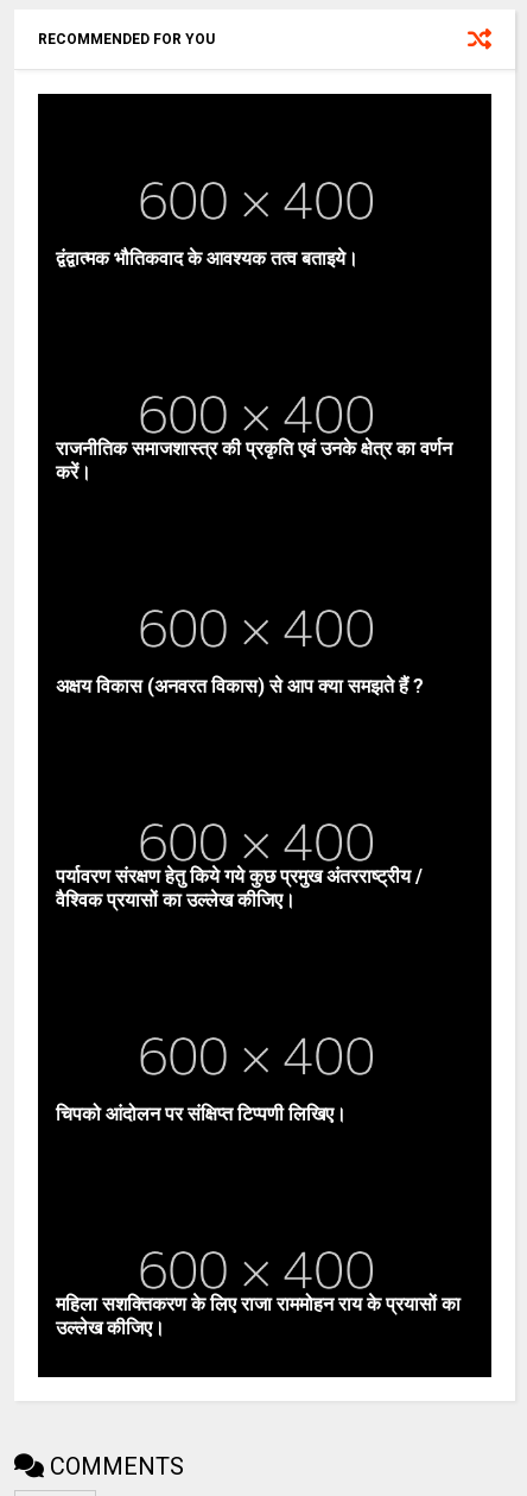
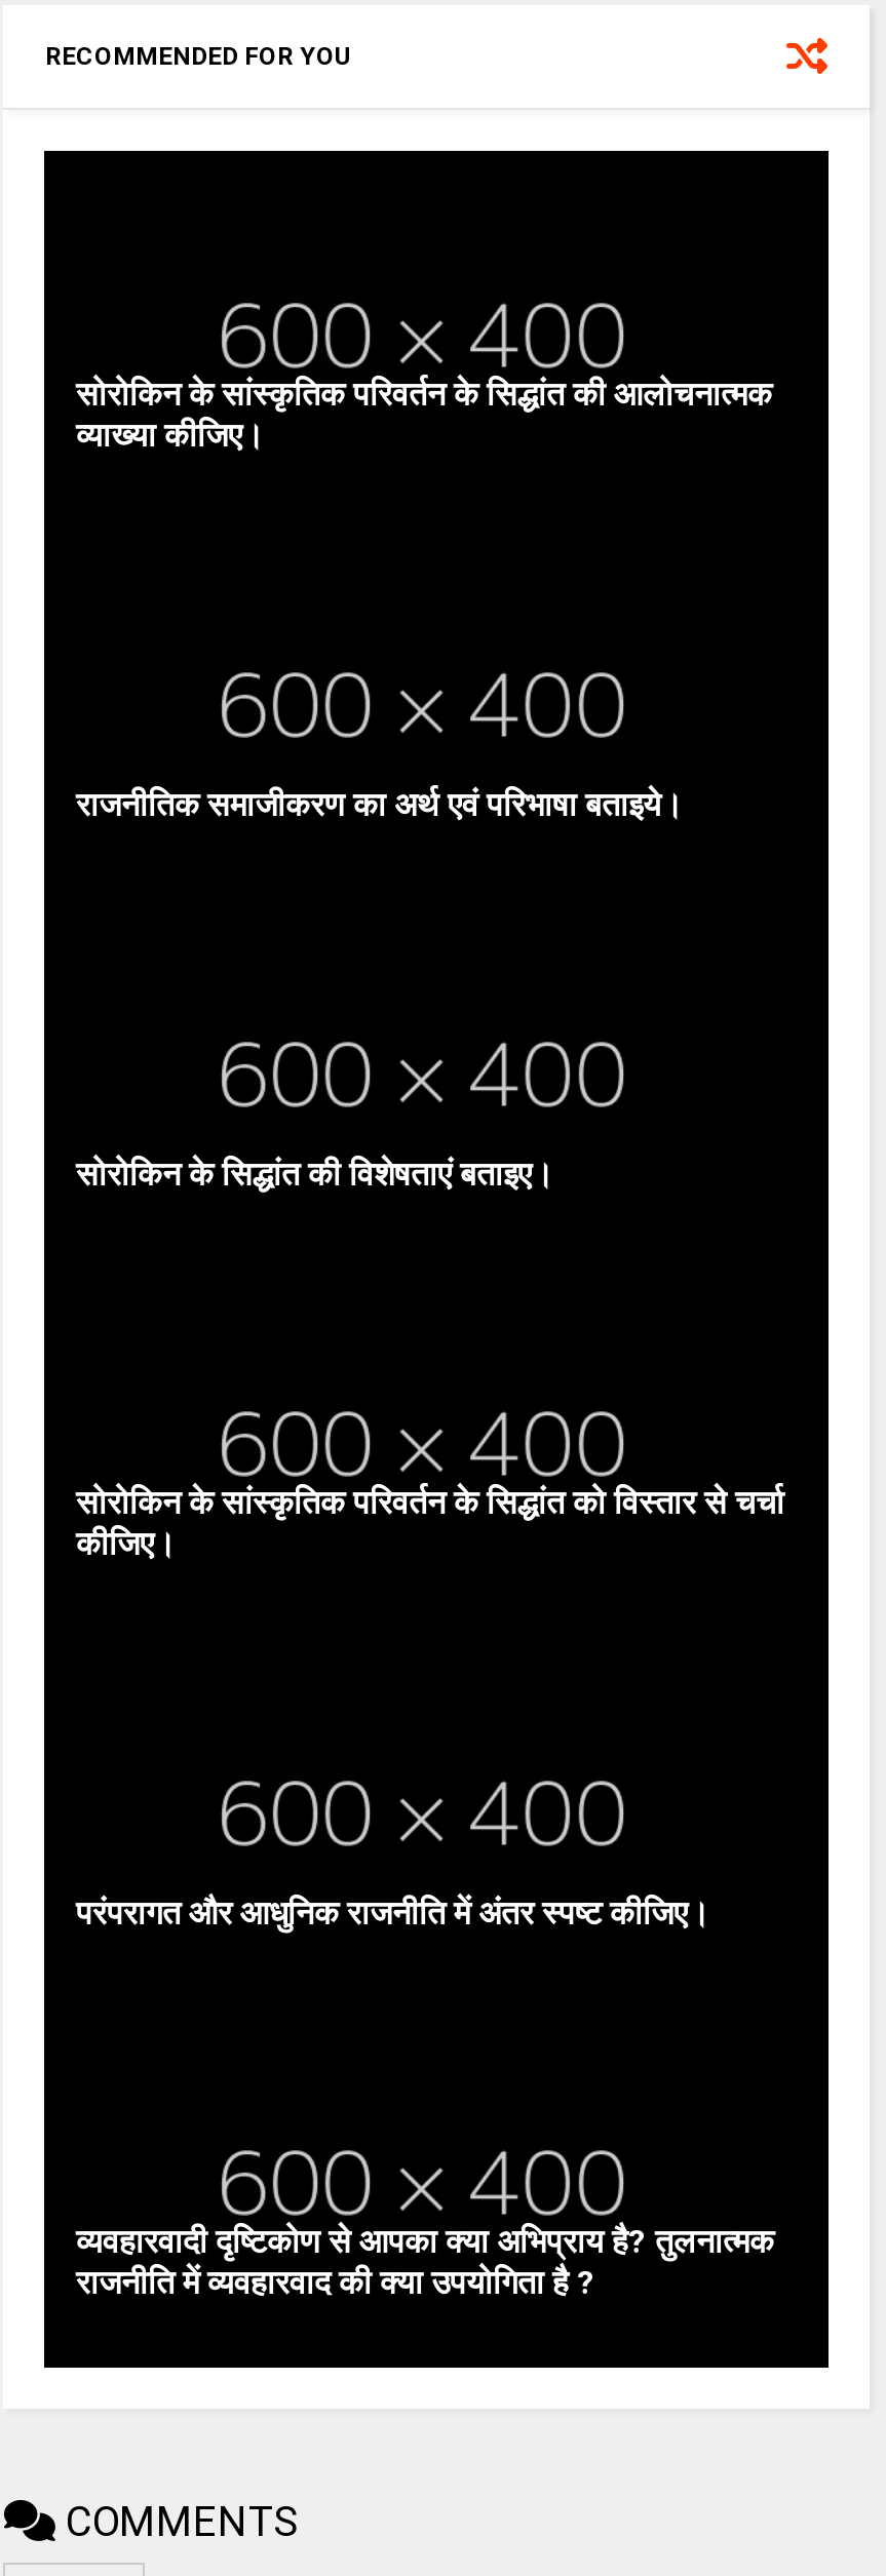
- द्वंद्वात्मक भौतिकवाद के आवश्यक तत्व बताइये।
+ सोरोकिन के सांस्कृतिक परिवर्तन के सिद्धांत की आलोचनात्मक
+ व्याख्या कीजिए।

- राजनीतिक समाजशास्त्र की प्रकृति एवं उनके क्षेत्र का वर्णन
- करें।
+ राजनीतिक समाजीकरण का अर्थ एवं परिभाषा बताइये।

- अक्षय विकास (अनवरत विकास) से आप क्या समझते हैं ?
+ सोरोकिन के सिद्धांत की विशेषताएं बताइए।

- पर्यावरण संरक्षण हेतु किये गये कुछ प्रमुख अंतरराष्ट्रीय /
- वैश्विक प्रयासों का उल्लेख कीजिए।
+ सोरोकिन के सांस्कृतिक परिवर्तन के सिद्धांत को विस्तार से चर्चा
+ कीजिए।

- चिपको आंदोलन पर संक्षिप्त टिप्पणी लिखिए।
+ परंपरागत और आधुनिक राजनीति में अंतर स्पष्ट कीजिए।

- महिला सशक्तिकरण के लिए राजा राममोहन राय के प्रयासों का
- उल्लेख कीजिए।
+ व्यवहारवादी दृष्टिकोण से आपका क्या अभिप्राय है? तुलनात्मक
+ राजनीति में व्यवहारवाद की क्या उपयोगिता है ?
